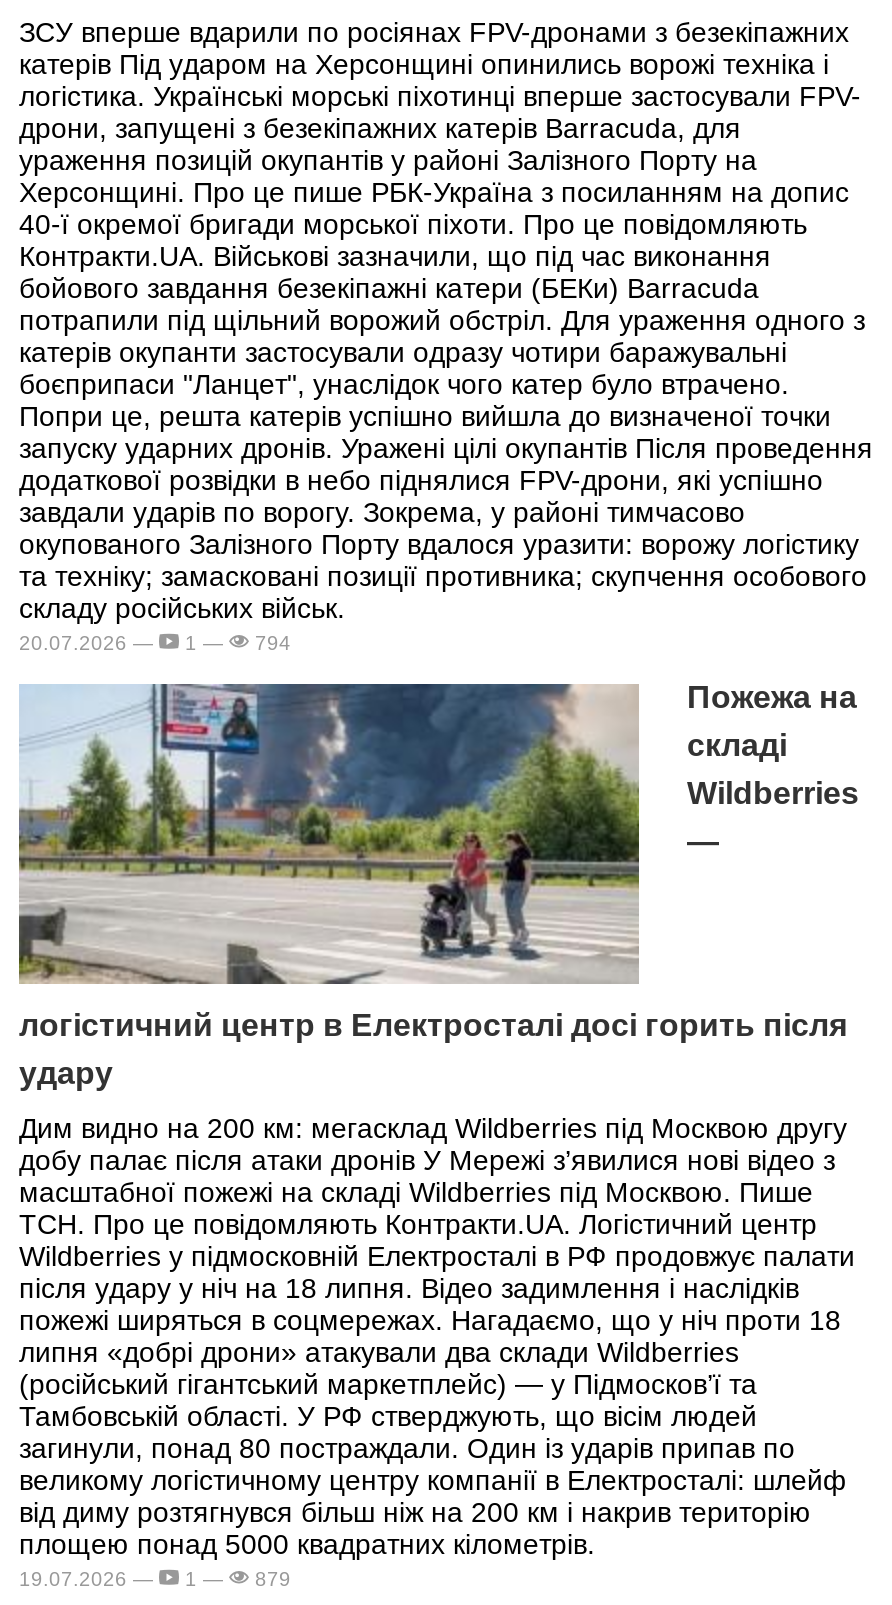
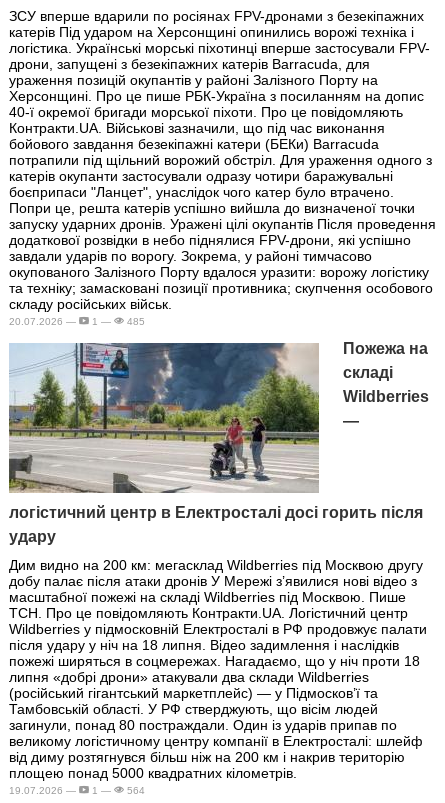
- 20.07.2026 — 1 — 794
+ 20.07.2026 — 1 — 485

- 19.07.2026 — 1 — 879
+ 19.07.2026 — 1 — 564
